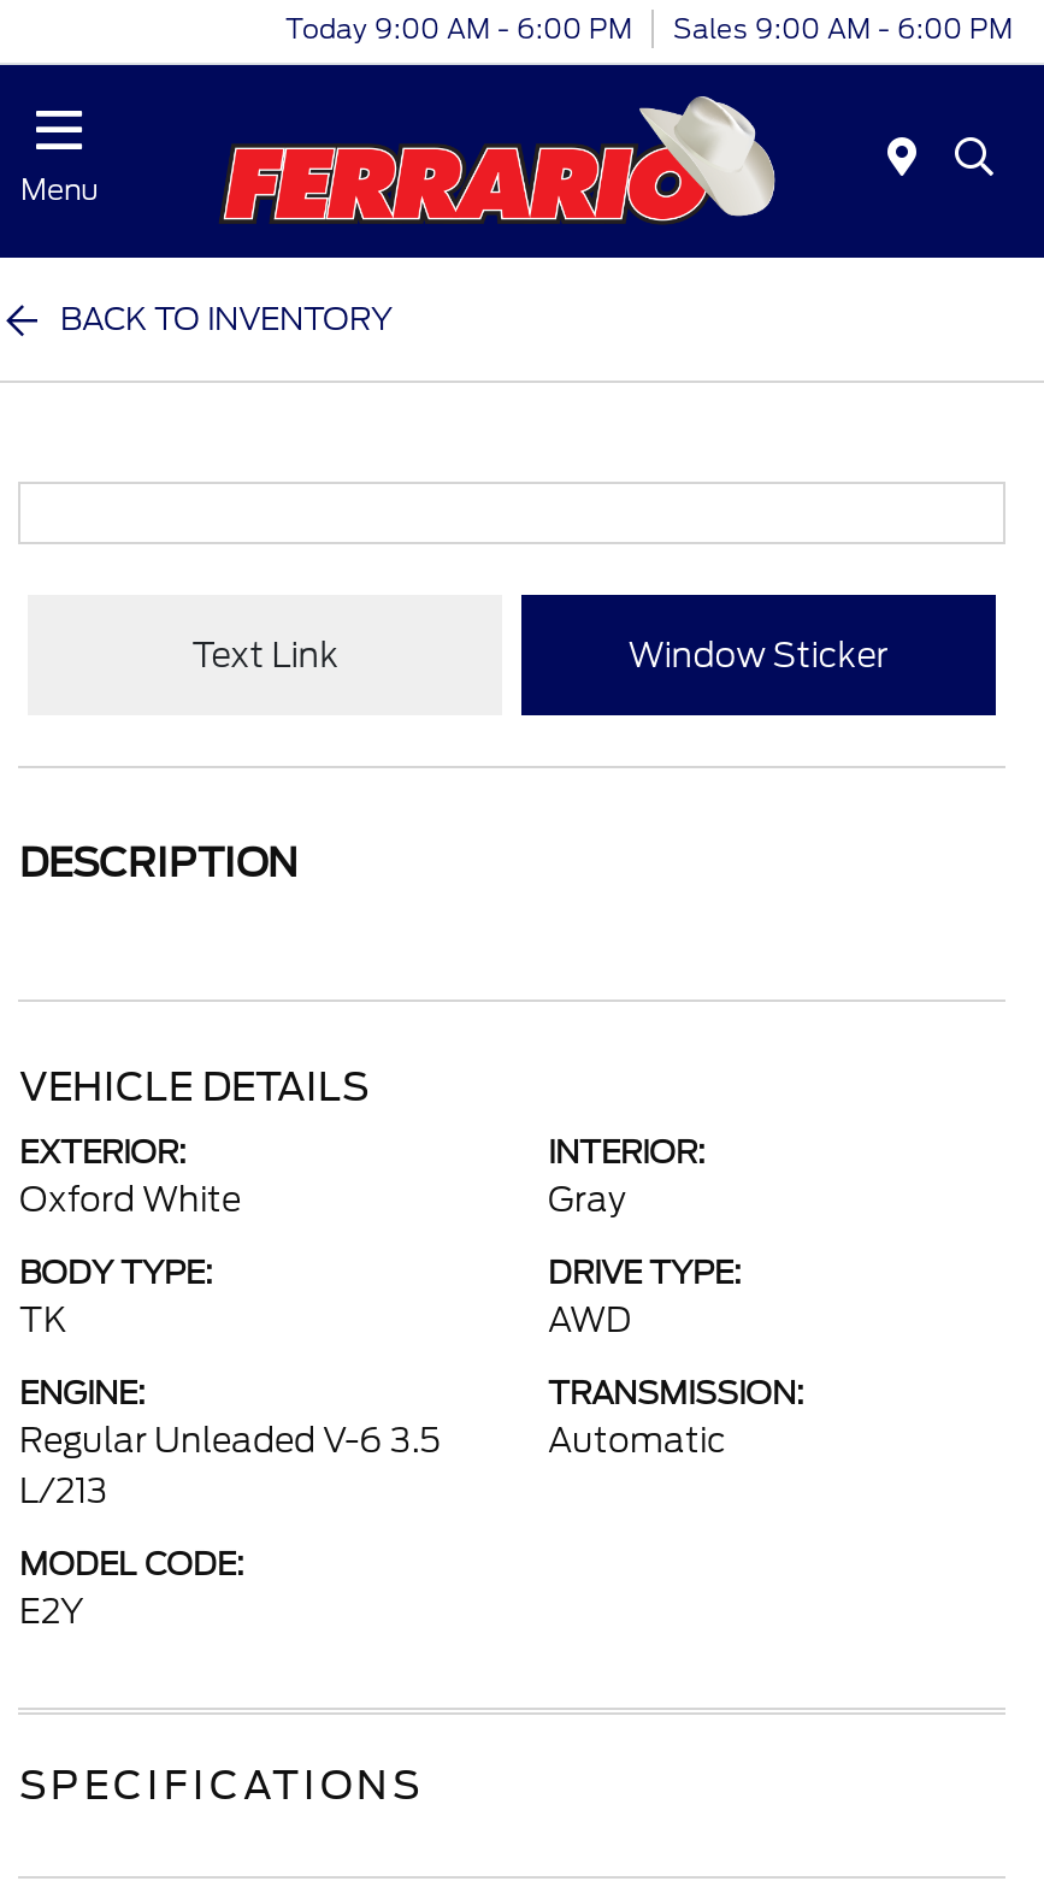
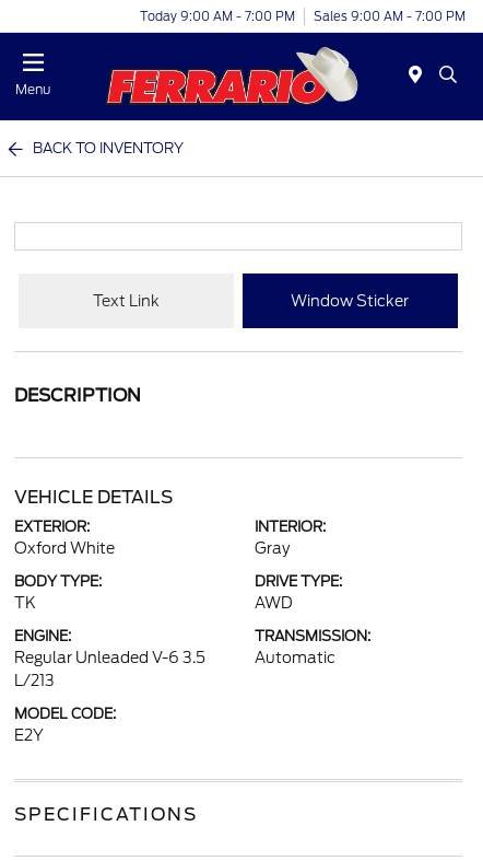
- Today 9:00 AM - 6:00 PM
+ Today 9:00 AM - 7:00 PM

- Sales 9:00 AM - 6:00 PM
+ Sales 9:00 AM - 7:00 PM
